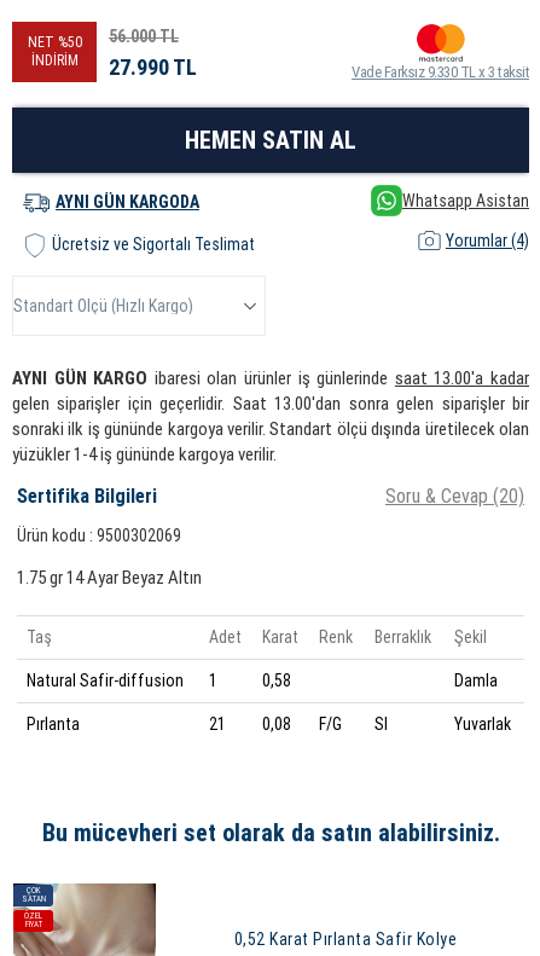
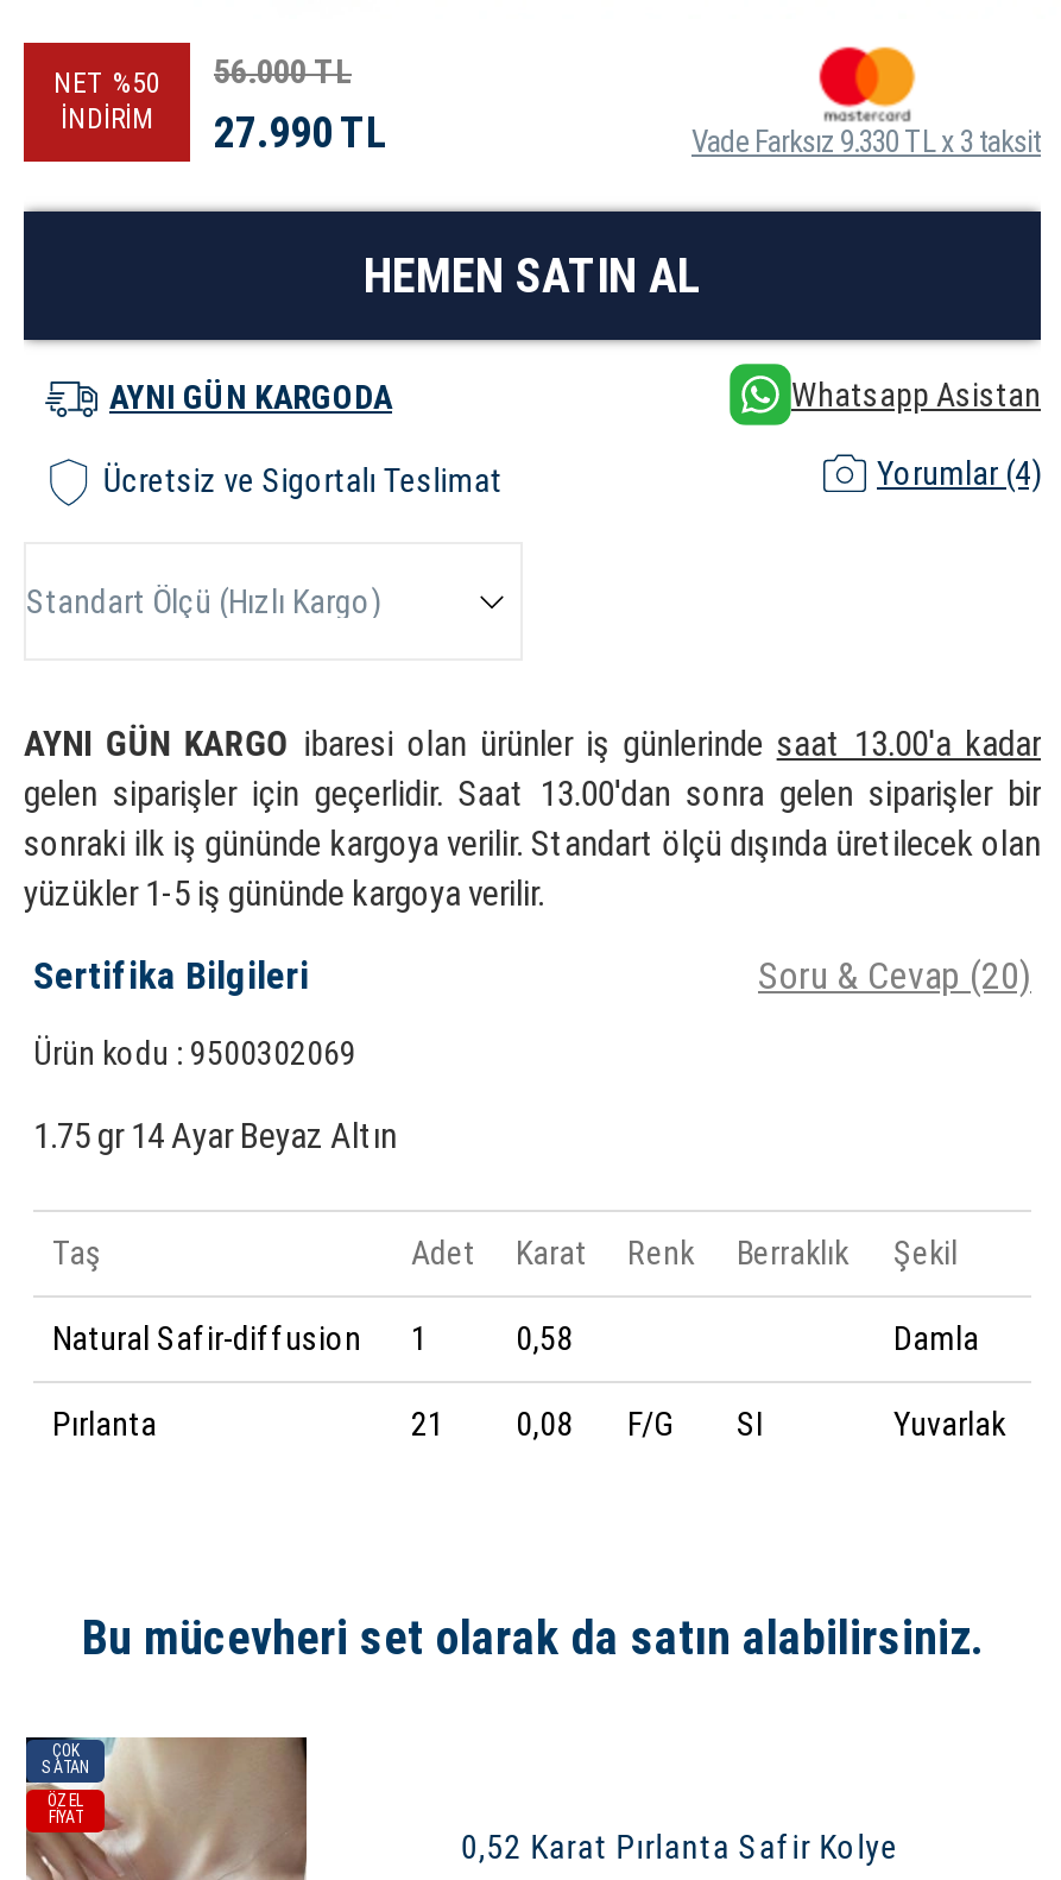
- yüzükler 1-4 iş gününde kargoya verilir.
+ yüzükler 1-5 iş gününde kargoya verilir.
